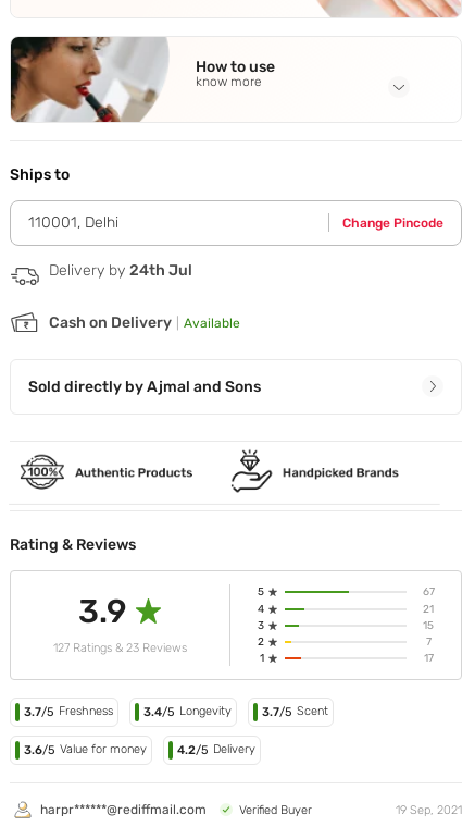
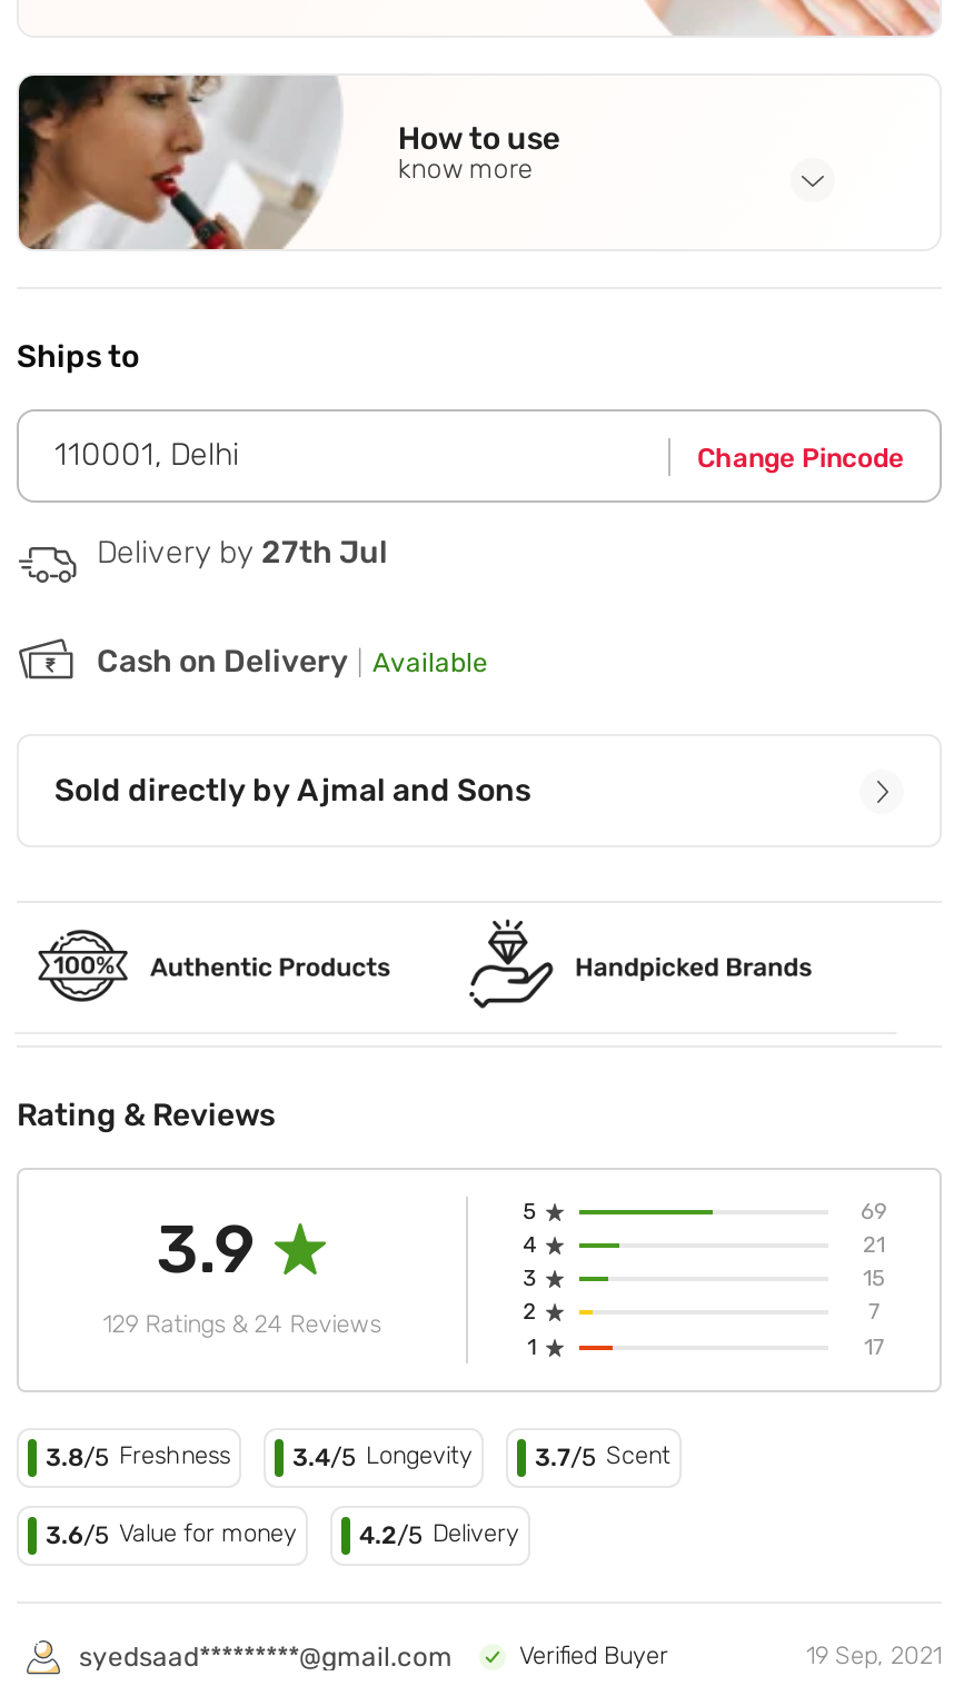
- Delivery by 24th Jul
+ Delivery by 27th Jul

- 67
+ 69

- 127 Ratings & 23 Reviews
+ 129 Ratings & 24 Reviews

- 3.7/5 Freshness 3.4/5 Longevity 3.7/5 Scent
+ 3.8/5 Freshness 3.4/5 Longevity 3.7/5 Scent

- harpr******@rediffmail.com
+ syedsaad*********@gmail.com
